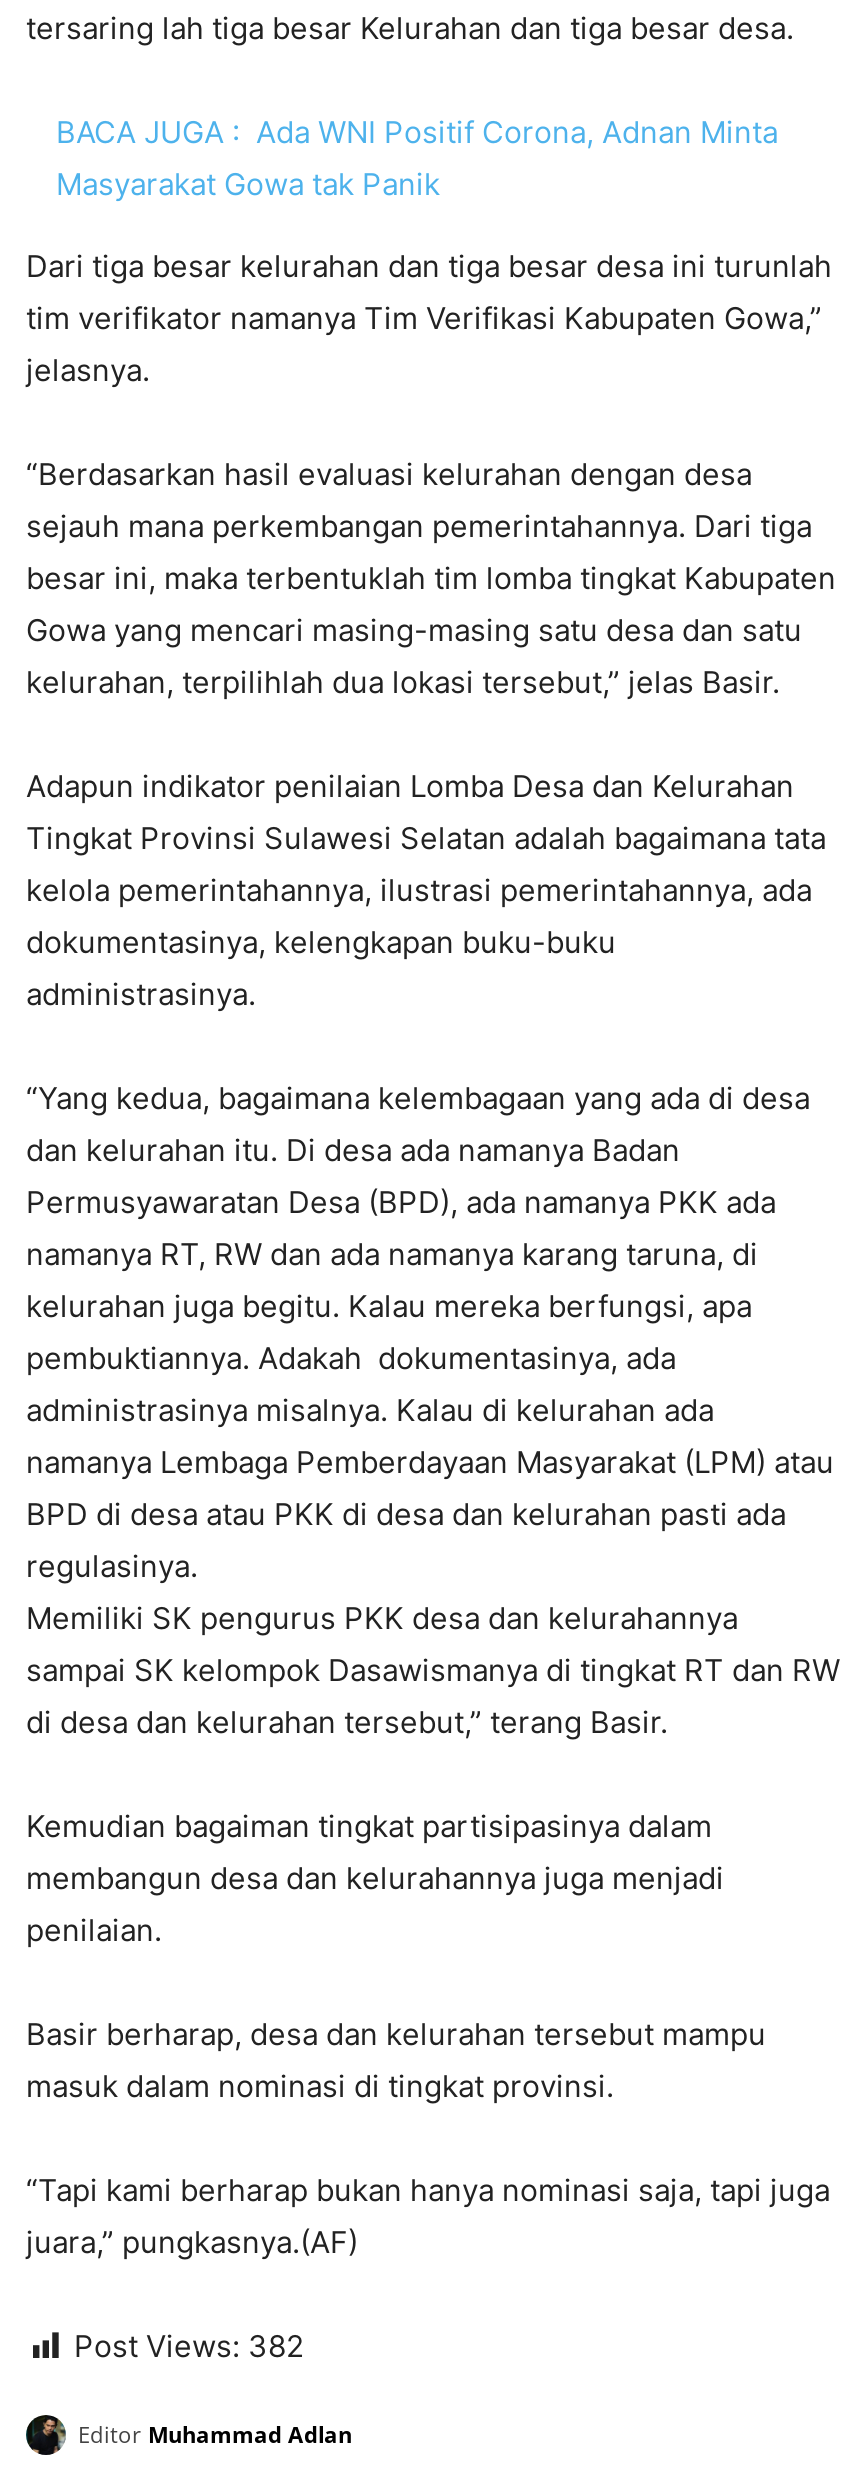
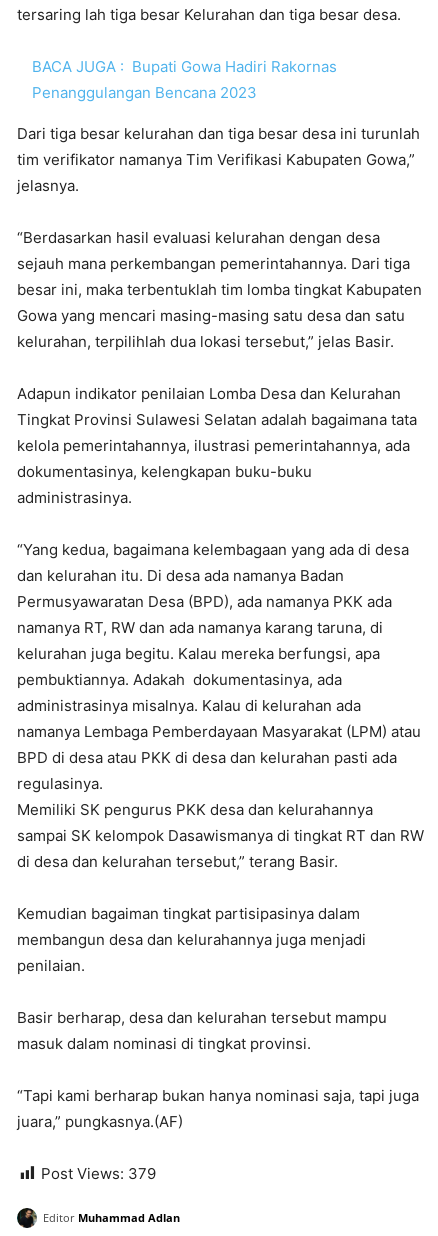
- BACA JUGA : Ada WNI Positif Corona, Adnan Minta
- Masyarakat Gowa tak Panik
+ BACA JUGA : Bupati Gowa Hadiri Rakornas
+ Penanggulangan Bencana 2023

- Post Views: 382
+ Post Views: 379
